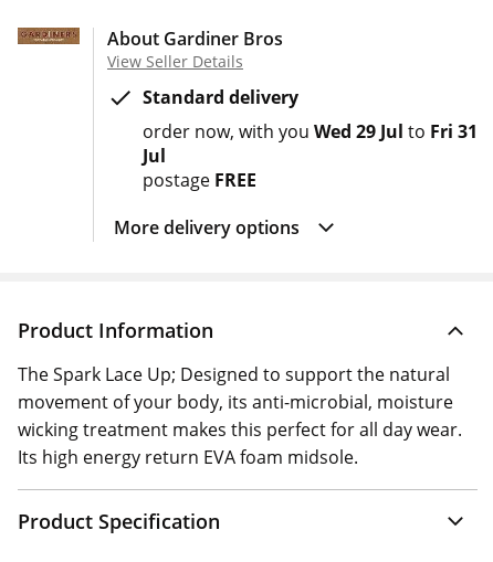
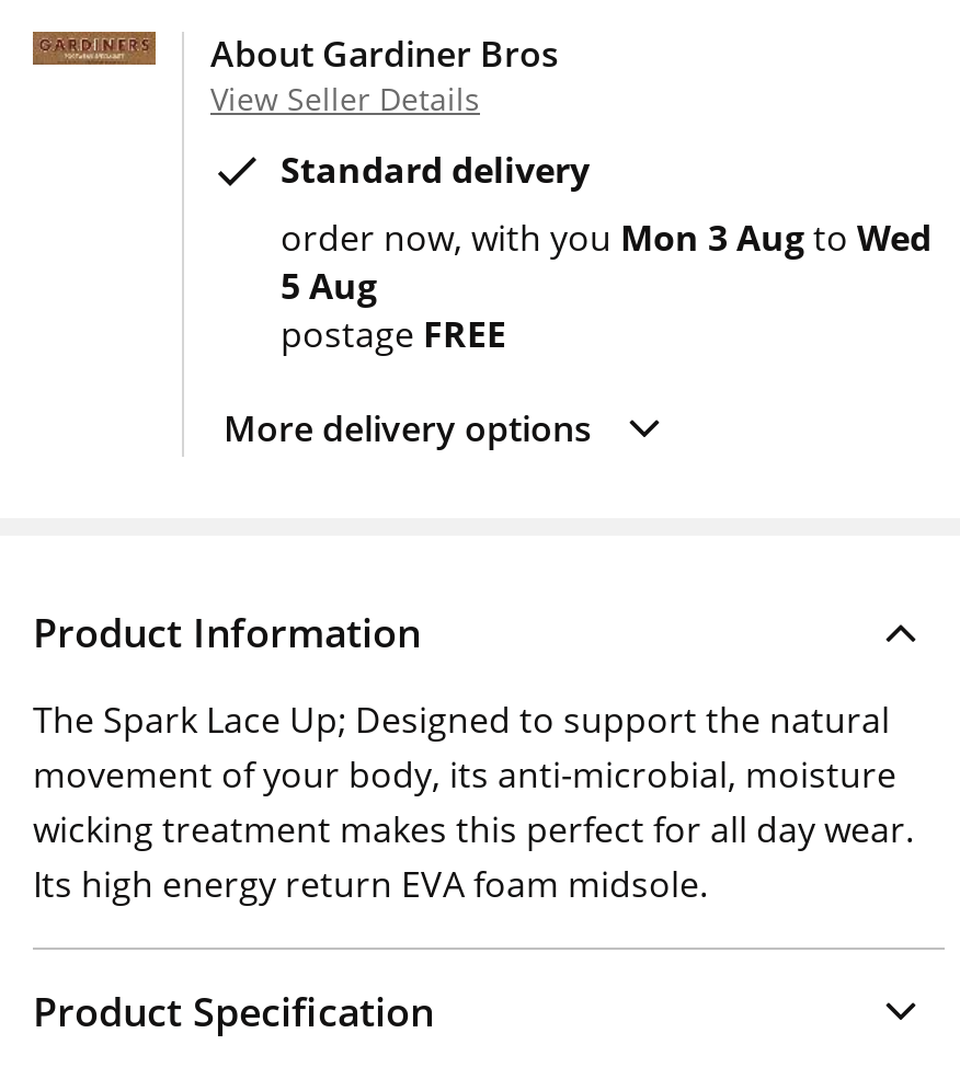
- order now with you Wed 29 Jul to Fri 31
- Jul
+ order now with you Mon 3 Aug to Wed
+ 5 Aug
